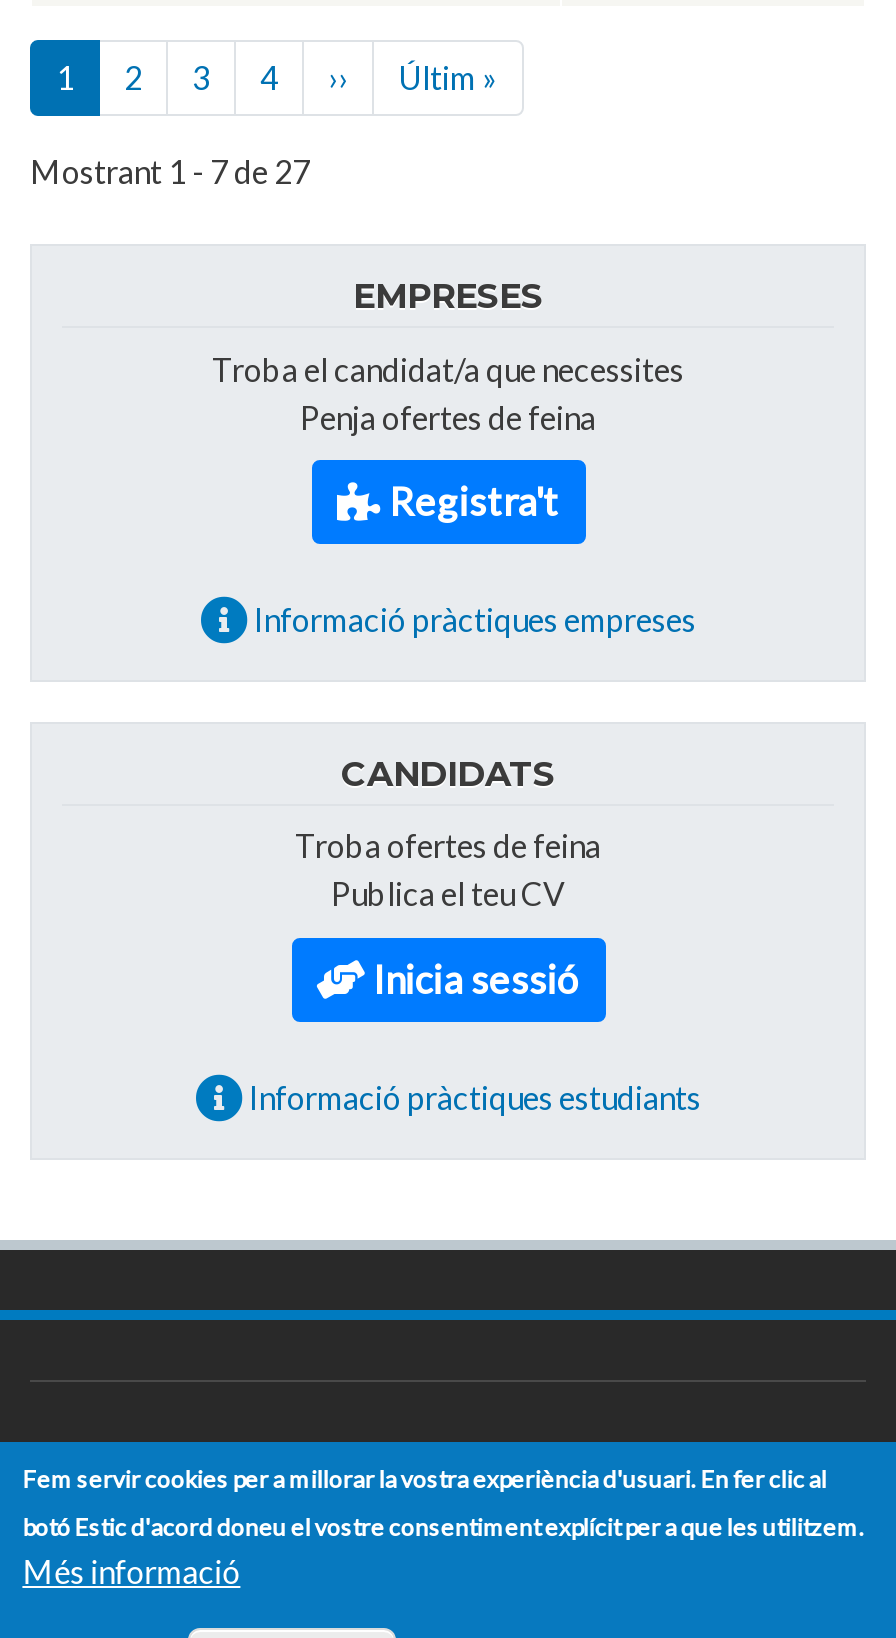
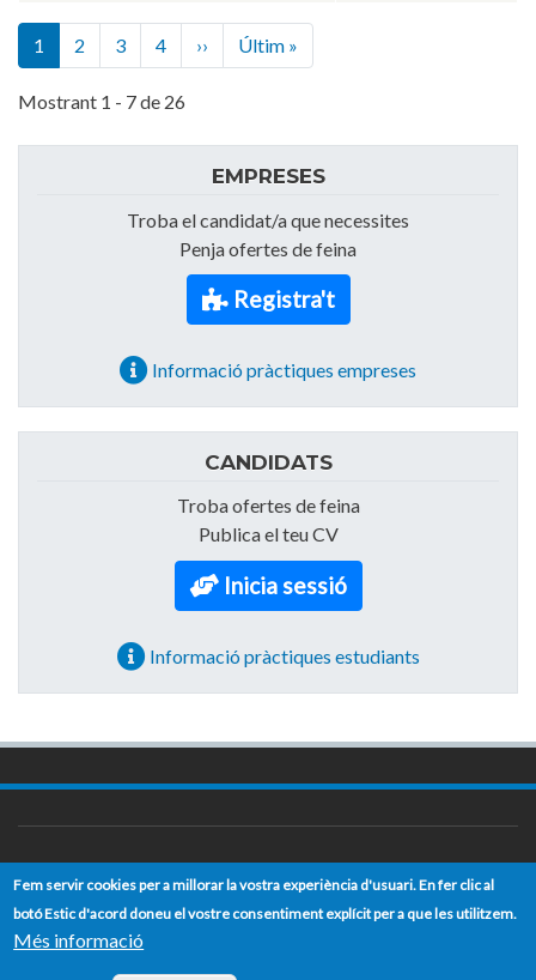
- Mostrant 1 - 7 de 27
+ Mostrant 1 - 7 de 26
